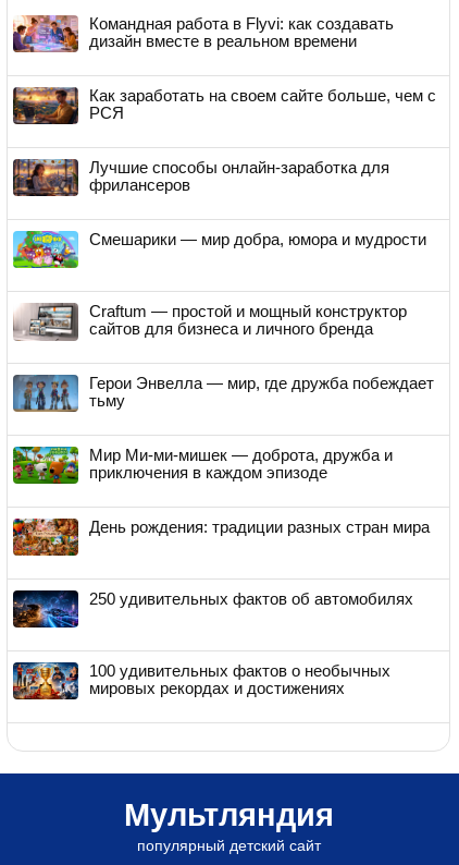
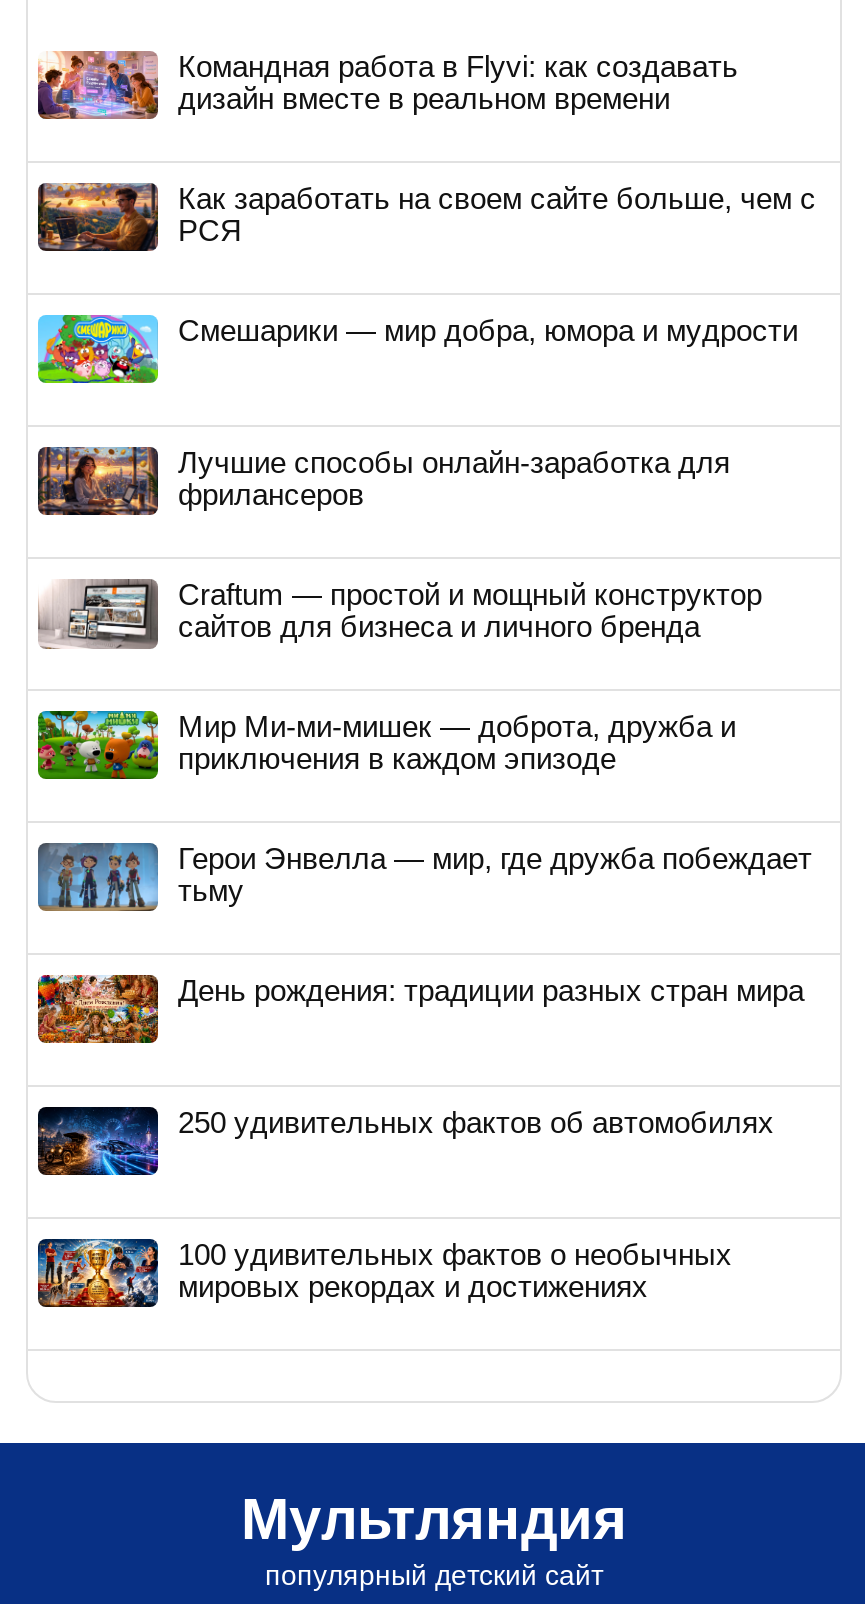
moved down: [image] | Лучшие способы онлайн-заработка для | фрилансеров

moved up: [image] | Смешарики — мир добра, юмора и мудрости

moved down: [image] | Герои Энвелла — мир, где дружба побеждает | тьму

moved up: [image] | Мир Ми-ми-мишек — доброта, дружба и | приключения в каждом эпизоде
